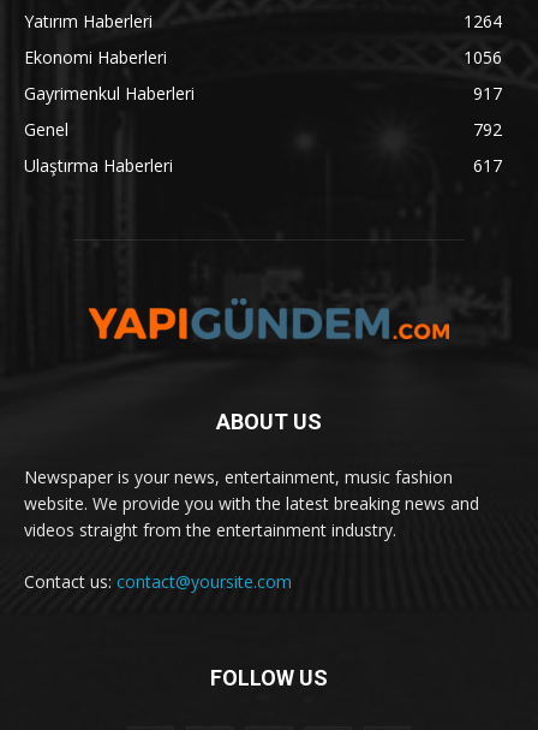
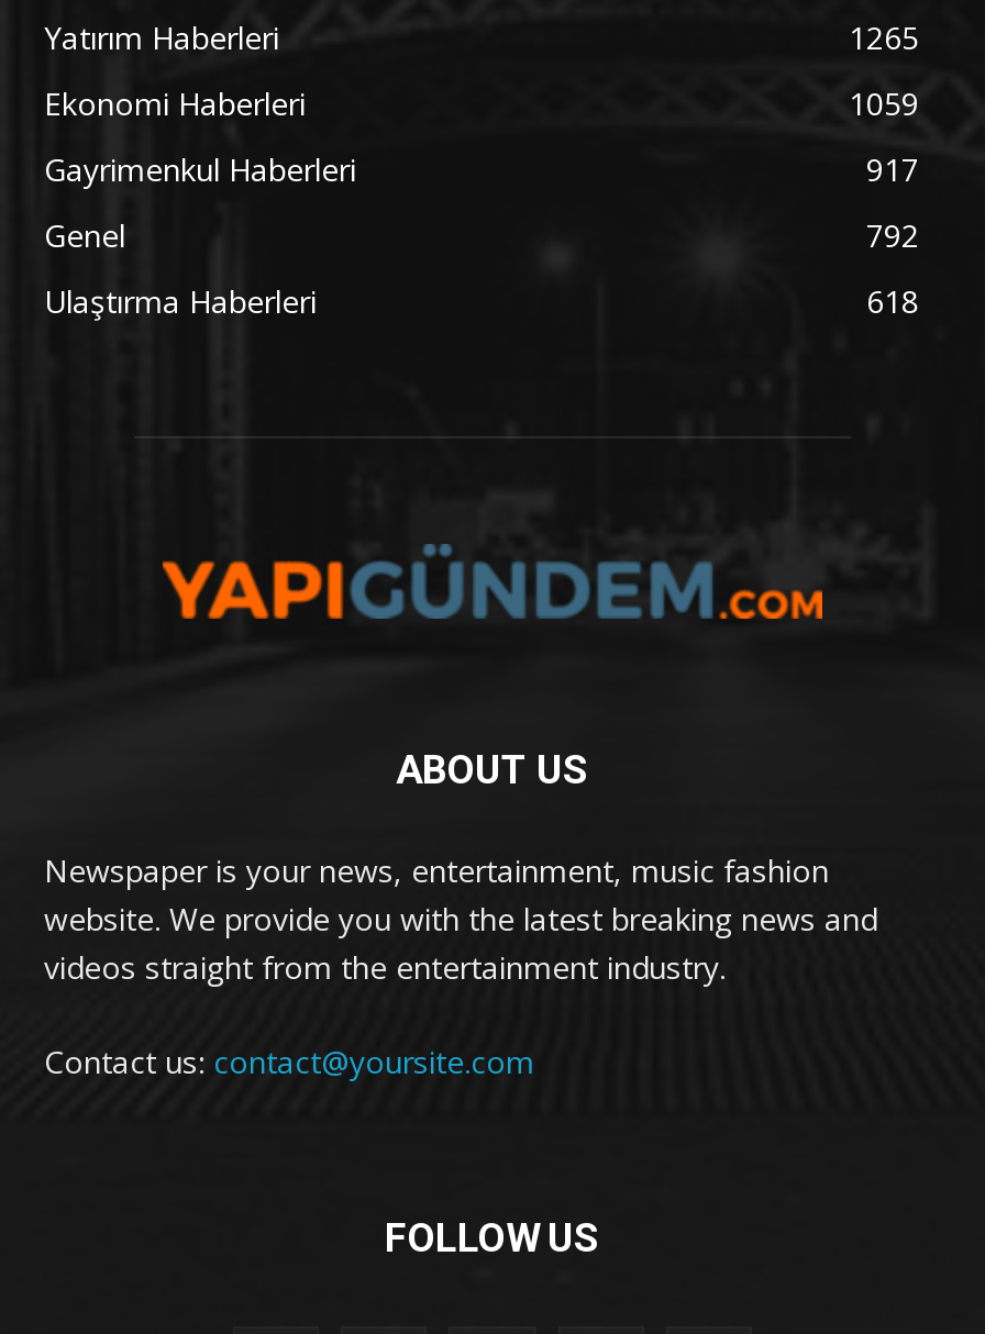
- 1264
+ 1265

- 1056
+ 1059

- 617
+ 618
